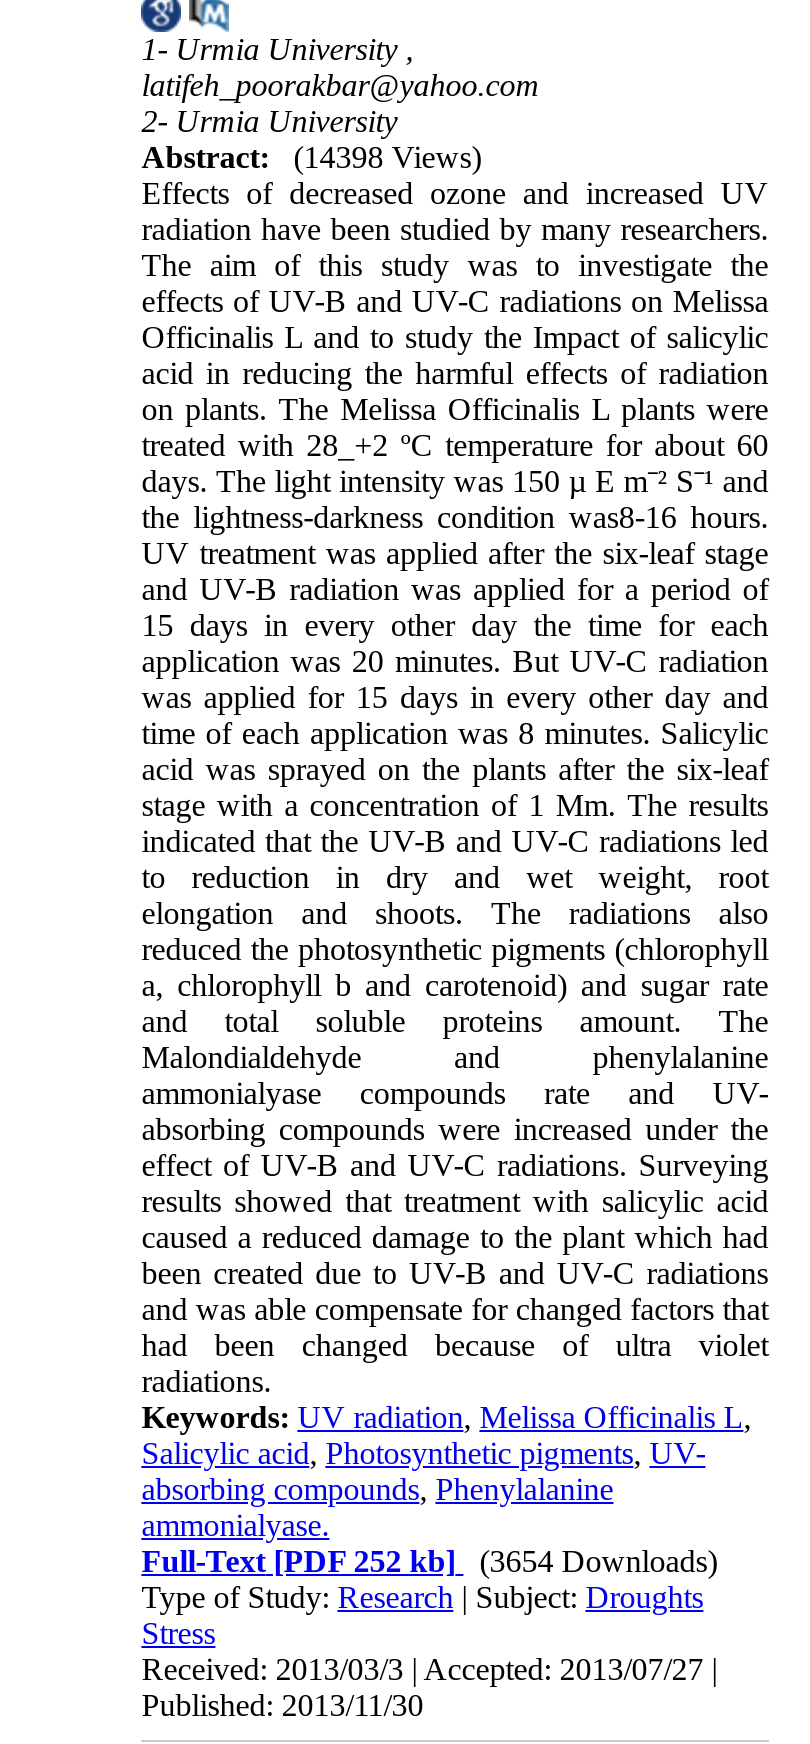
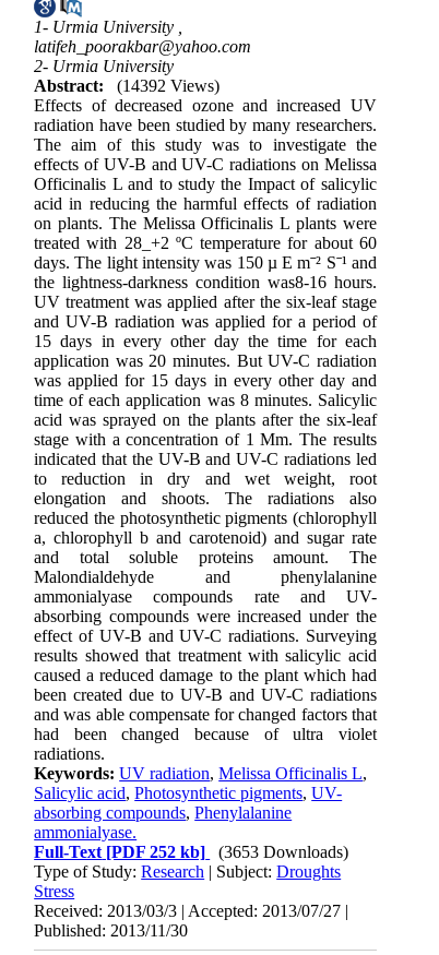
- Abstract: (14398 Views)
+ Abstract: (14392 Views)

- Full-Text[PDF 252 kb] (3654 Downloads)
+ Full-Text[PDF 252 kb] (3653 Downloads)
